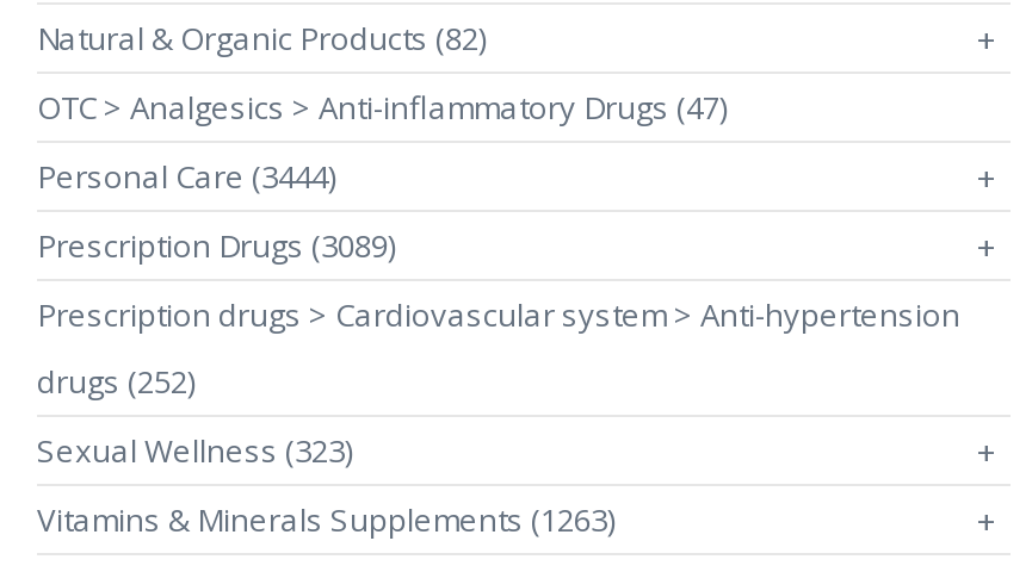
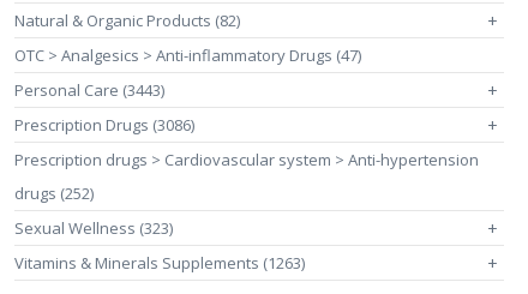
- Personal Care (3444)
+ Personal Care (3443)

- Prescription Drugs (3089)
+ Prescription Drugs (3086)
